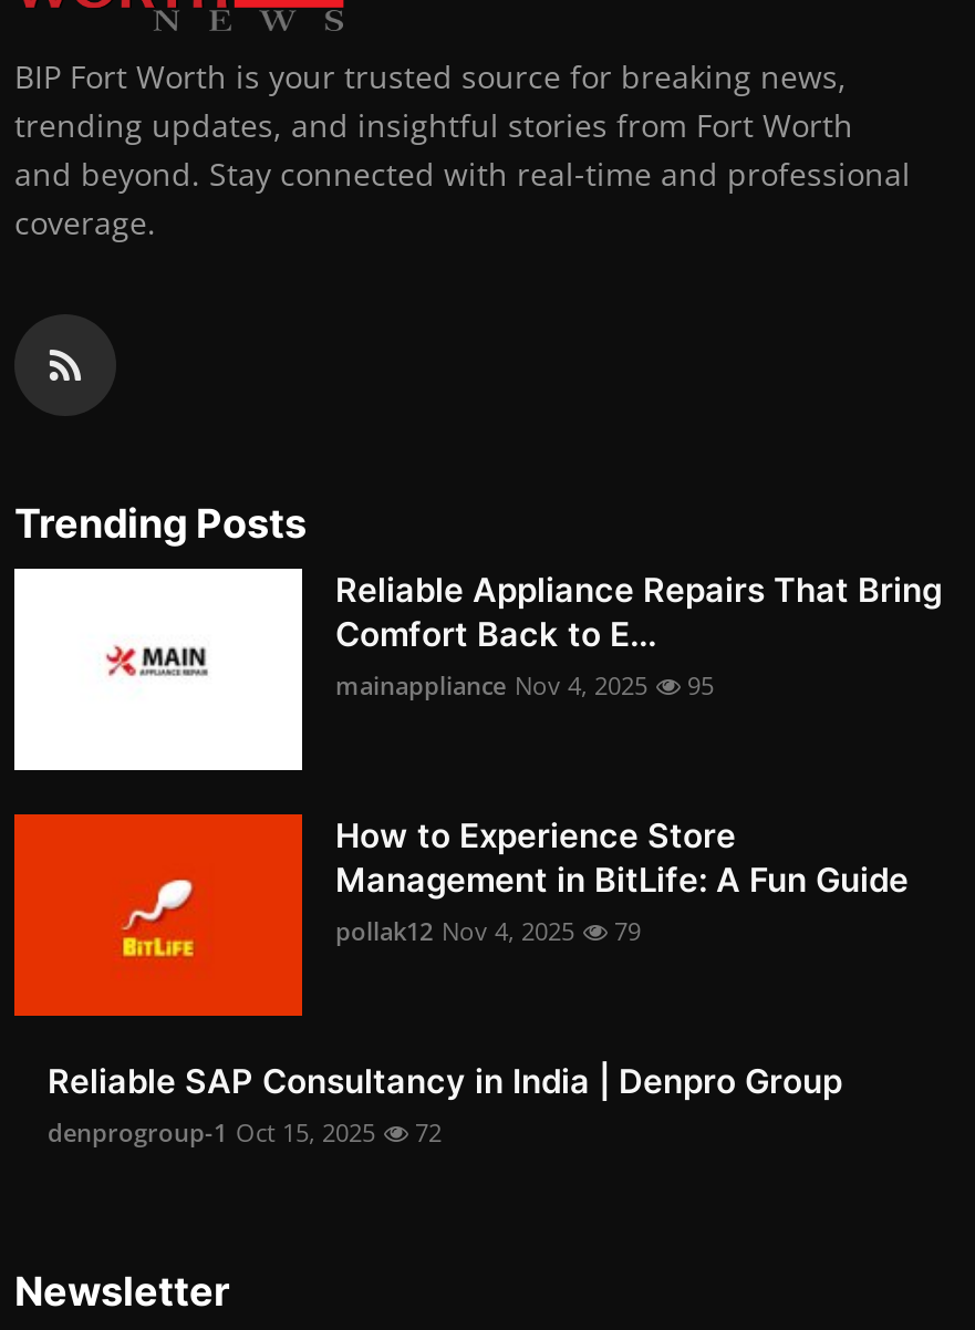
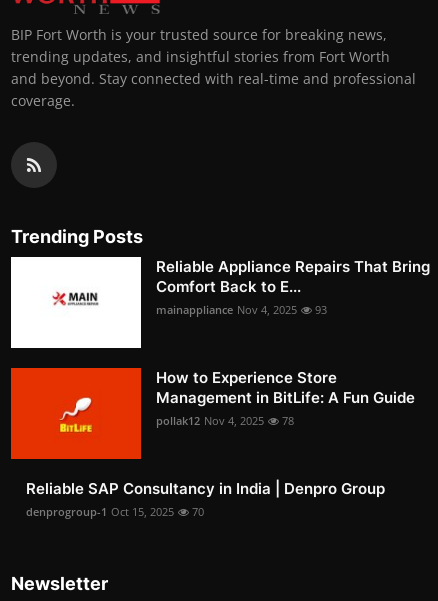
- mainappliance Nov 4, 2025 95
+ mainappliance Nov 4, 2025 93

- pollak12 Nov 4, 2025 79
+ pollak12 Nov 4, 2025 78

- denprogroup-1 Oct 15, 2025 72
+ denprogroup-1 Oct 15, 2025 70
